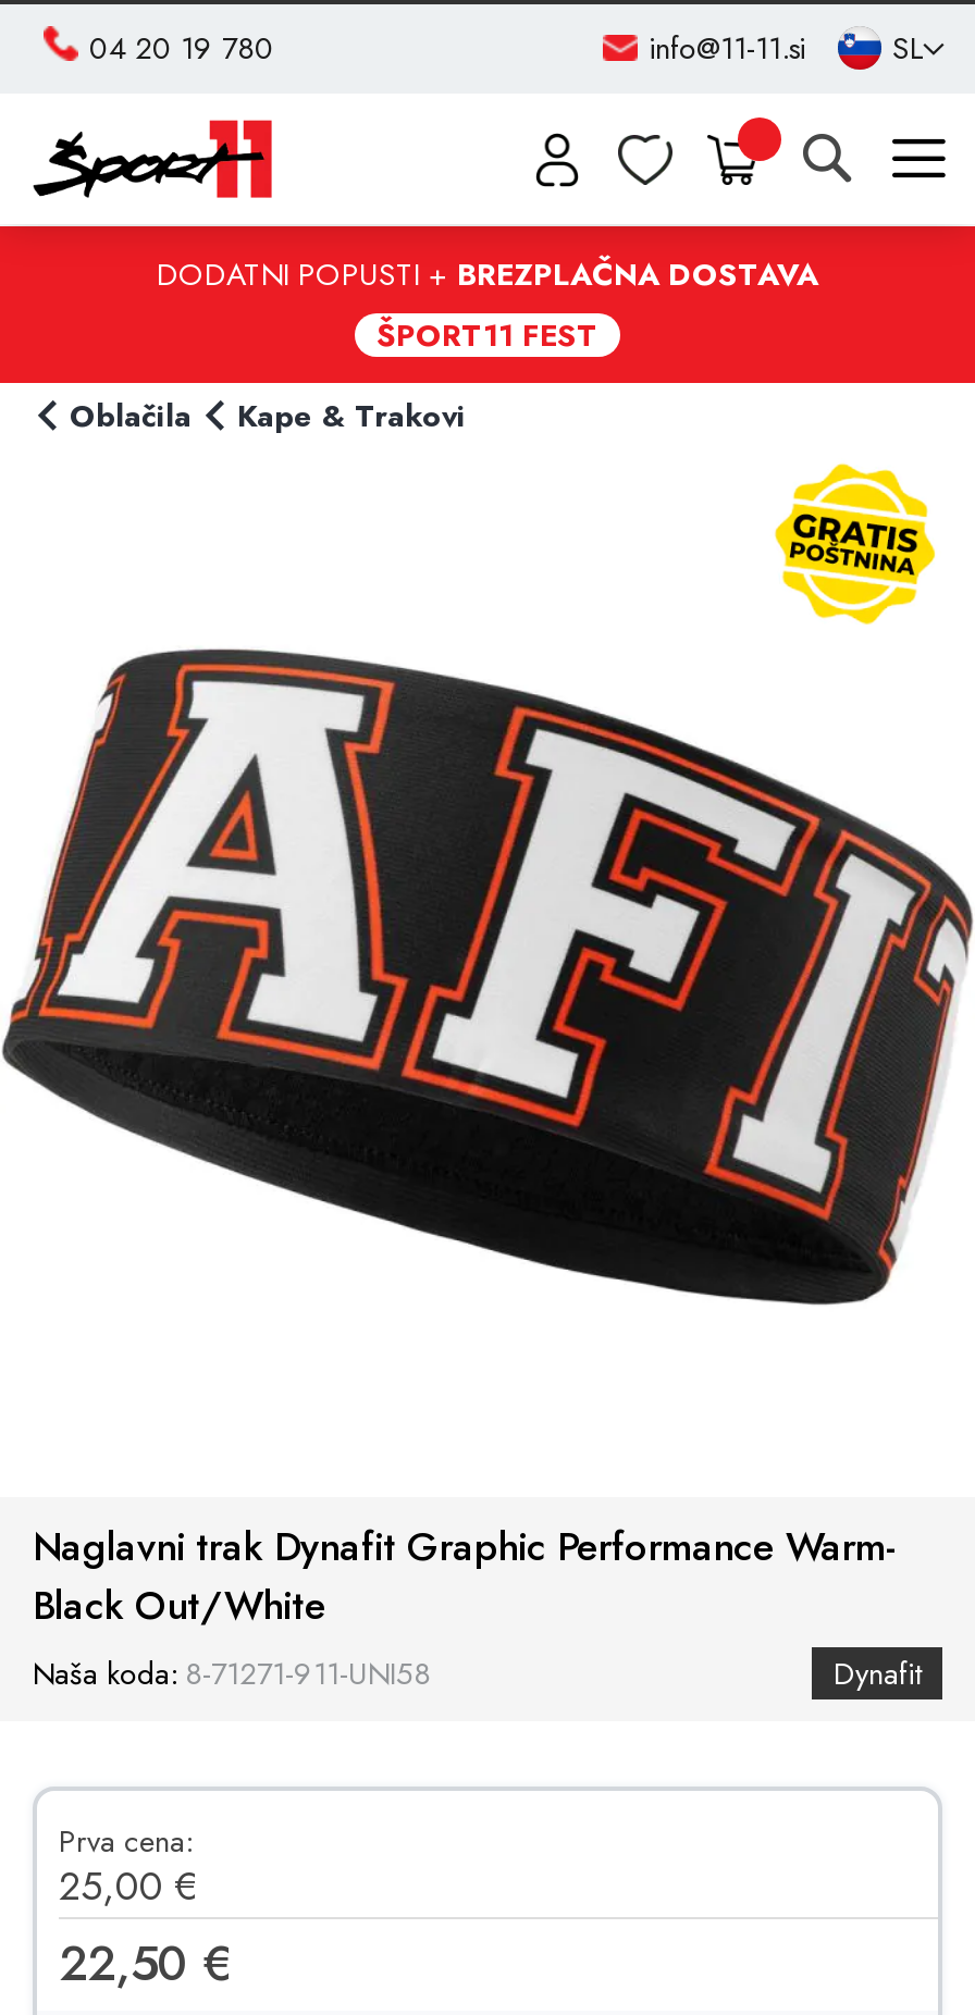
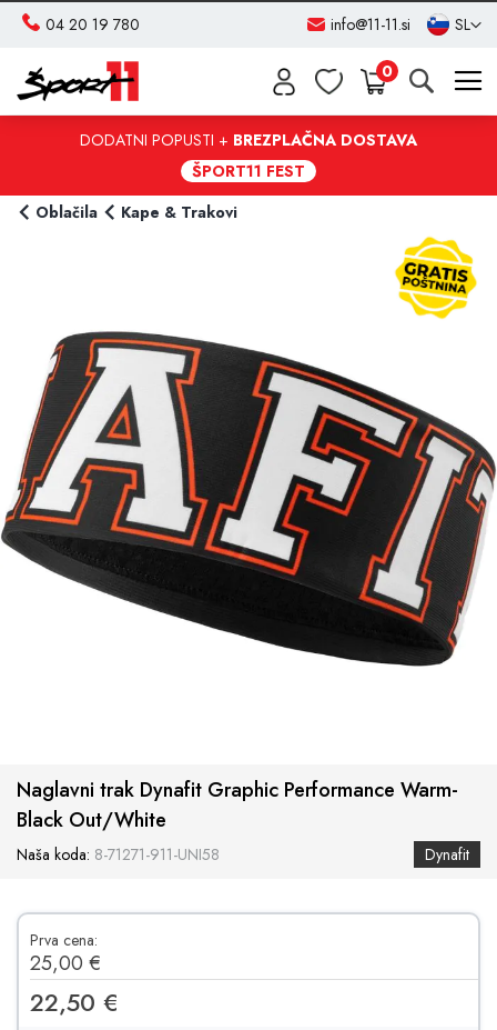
+ 0
